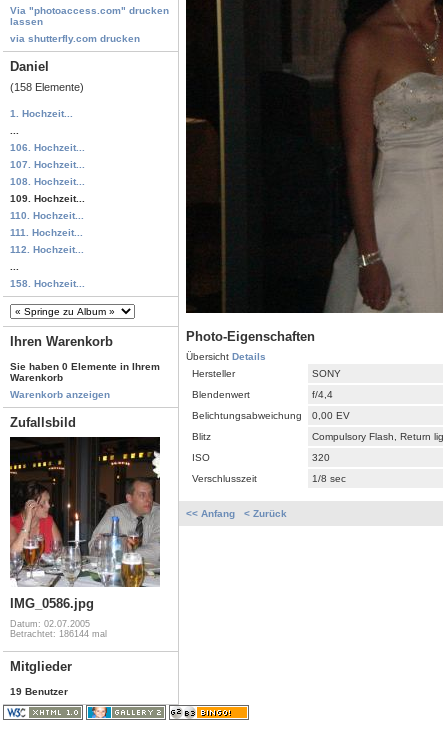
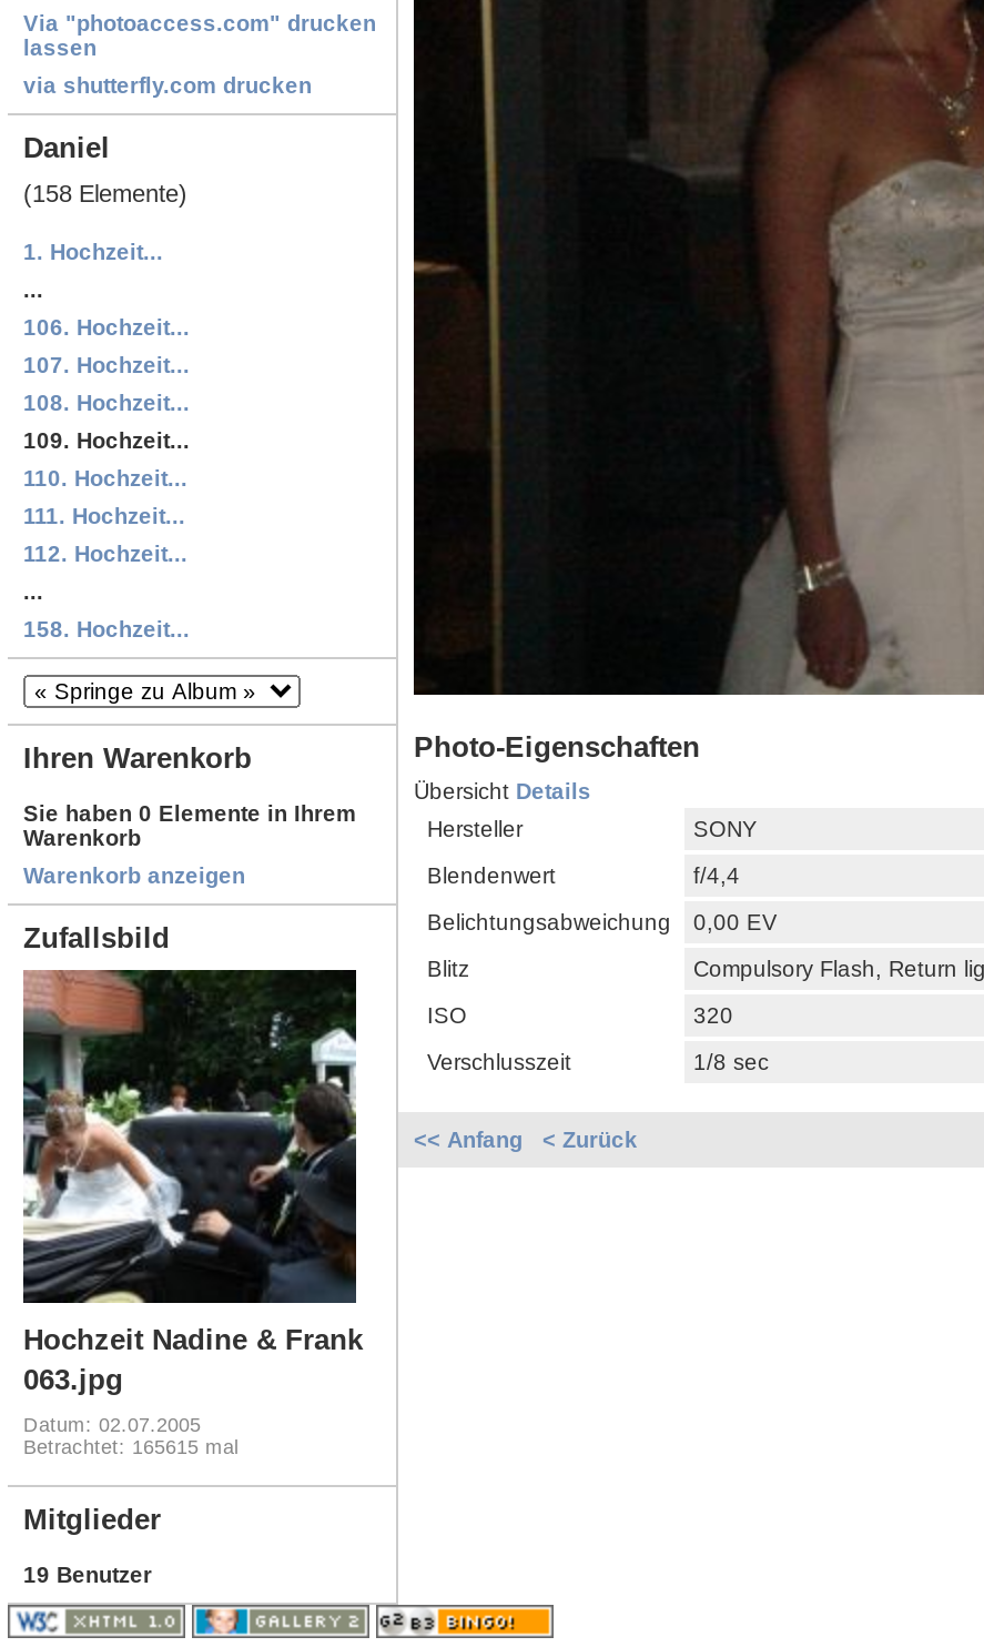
- [image]
- IMG_0586.jpg
+ [image]
+ Hochzeit Nadine & Frank
+ 063.jpg

- Betrachtet: 186144 mal
+ Betrachtet: 165615 mal
